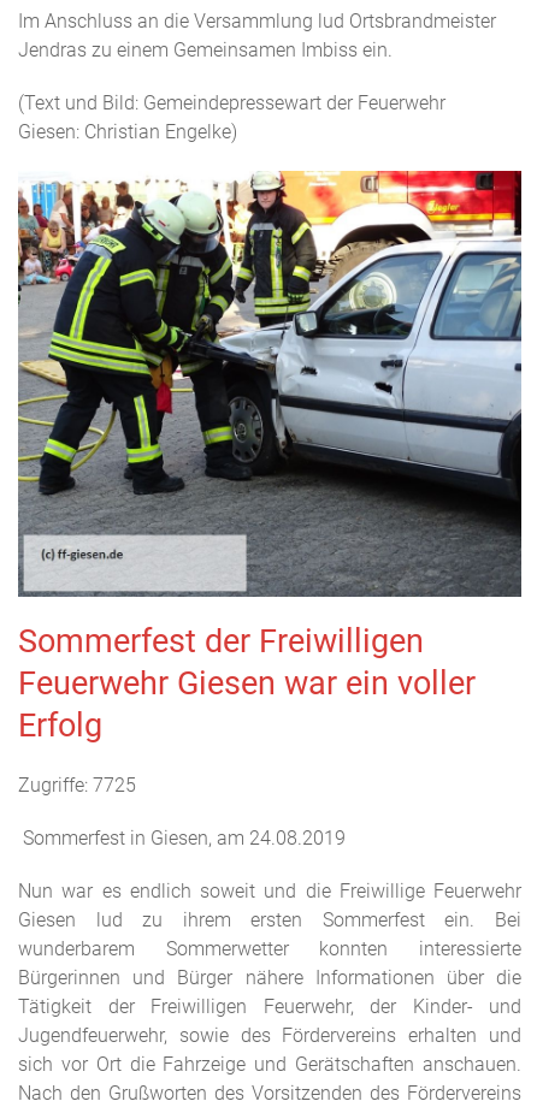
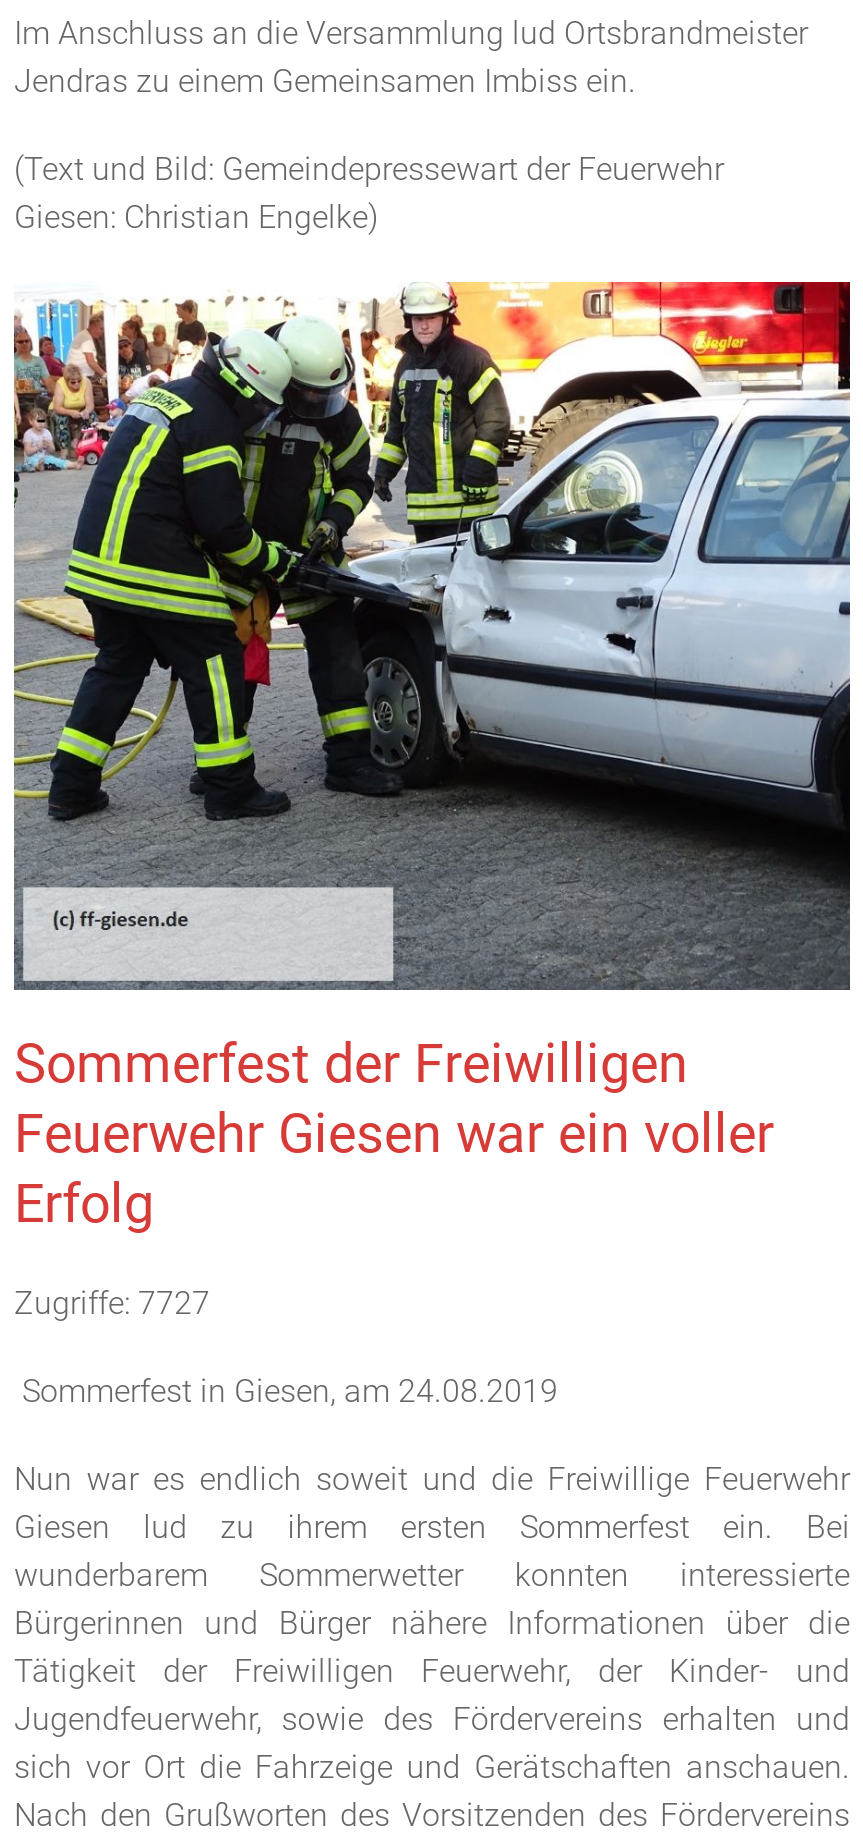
- Zugriffe: 7725
+ Zugriffe: 7727
